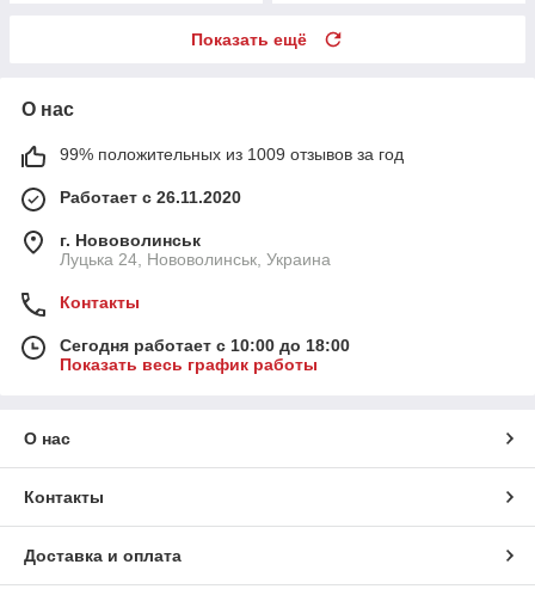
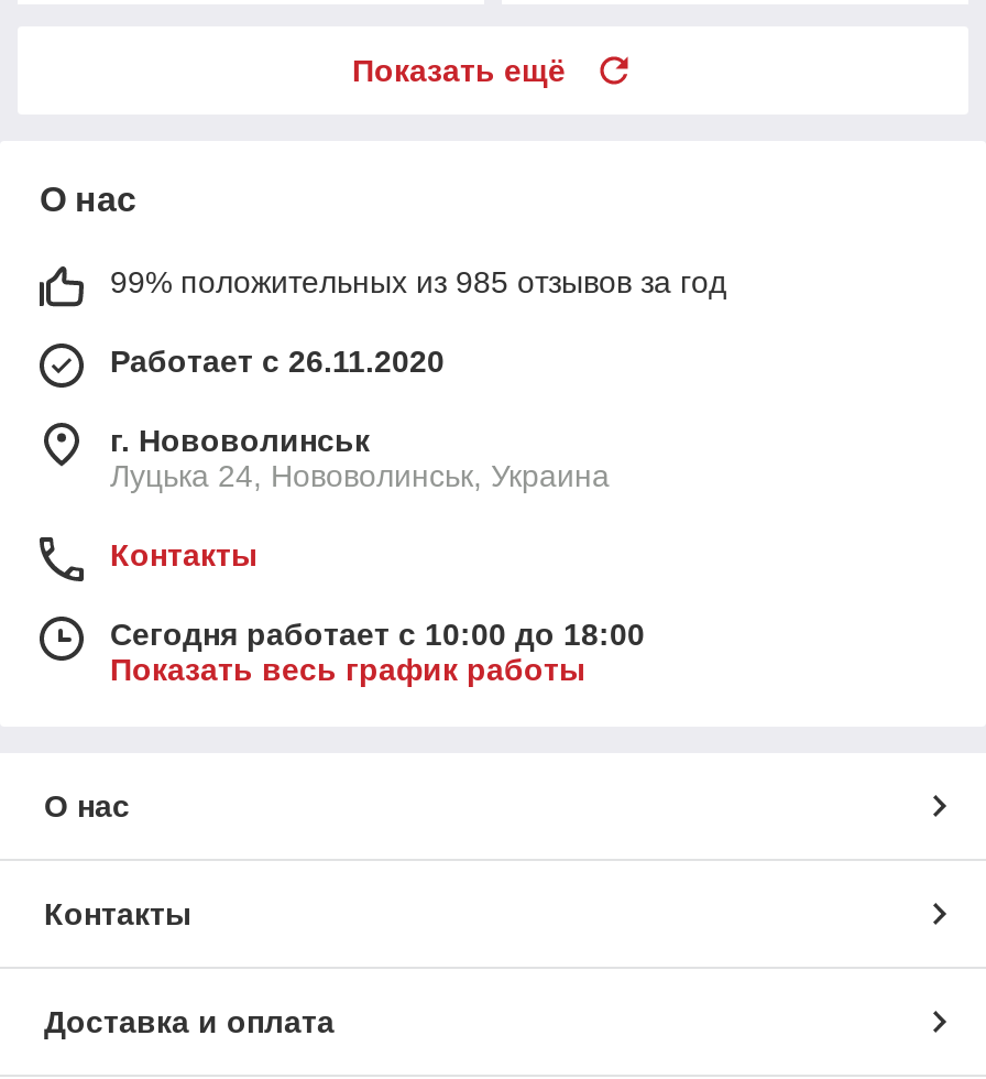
- 99% положительных из 1009 отзывов за год
+ 99% положительных из 985 отзывов за год
